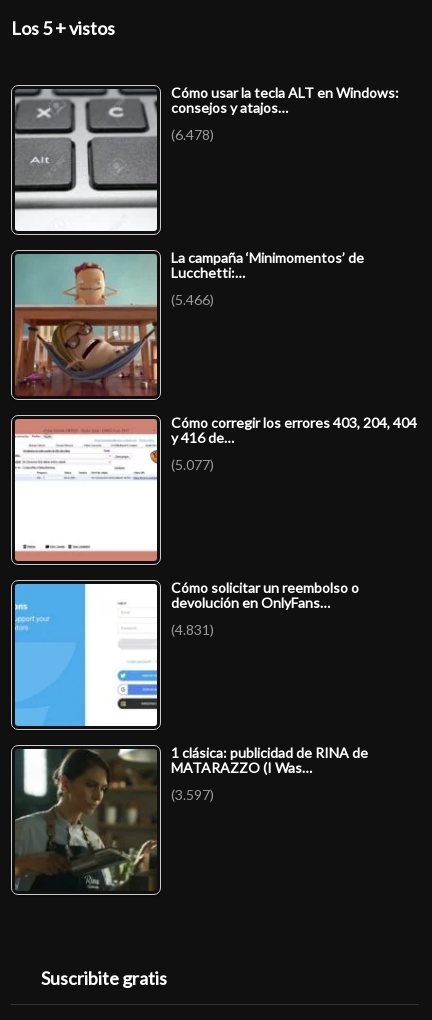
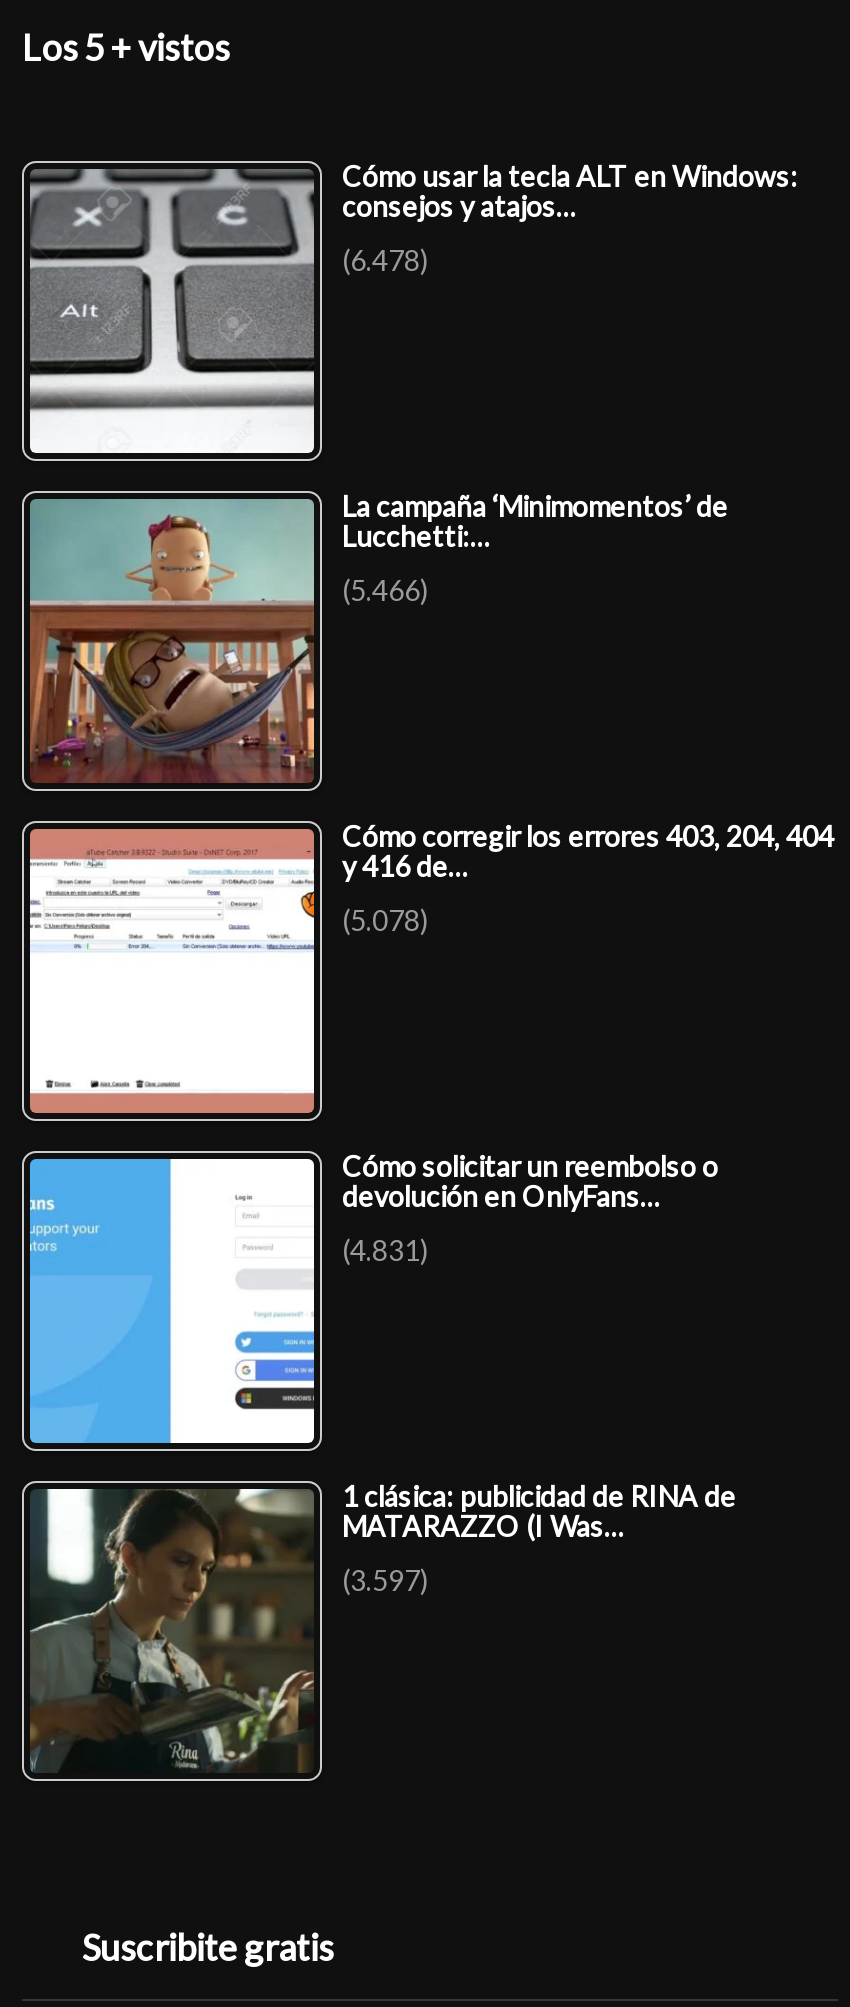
- (5.077)
+ (5.078)
